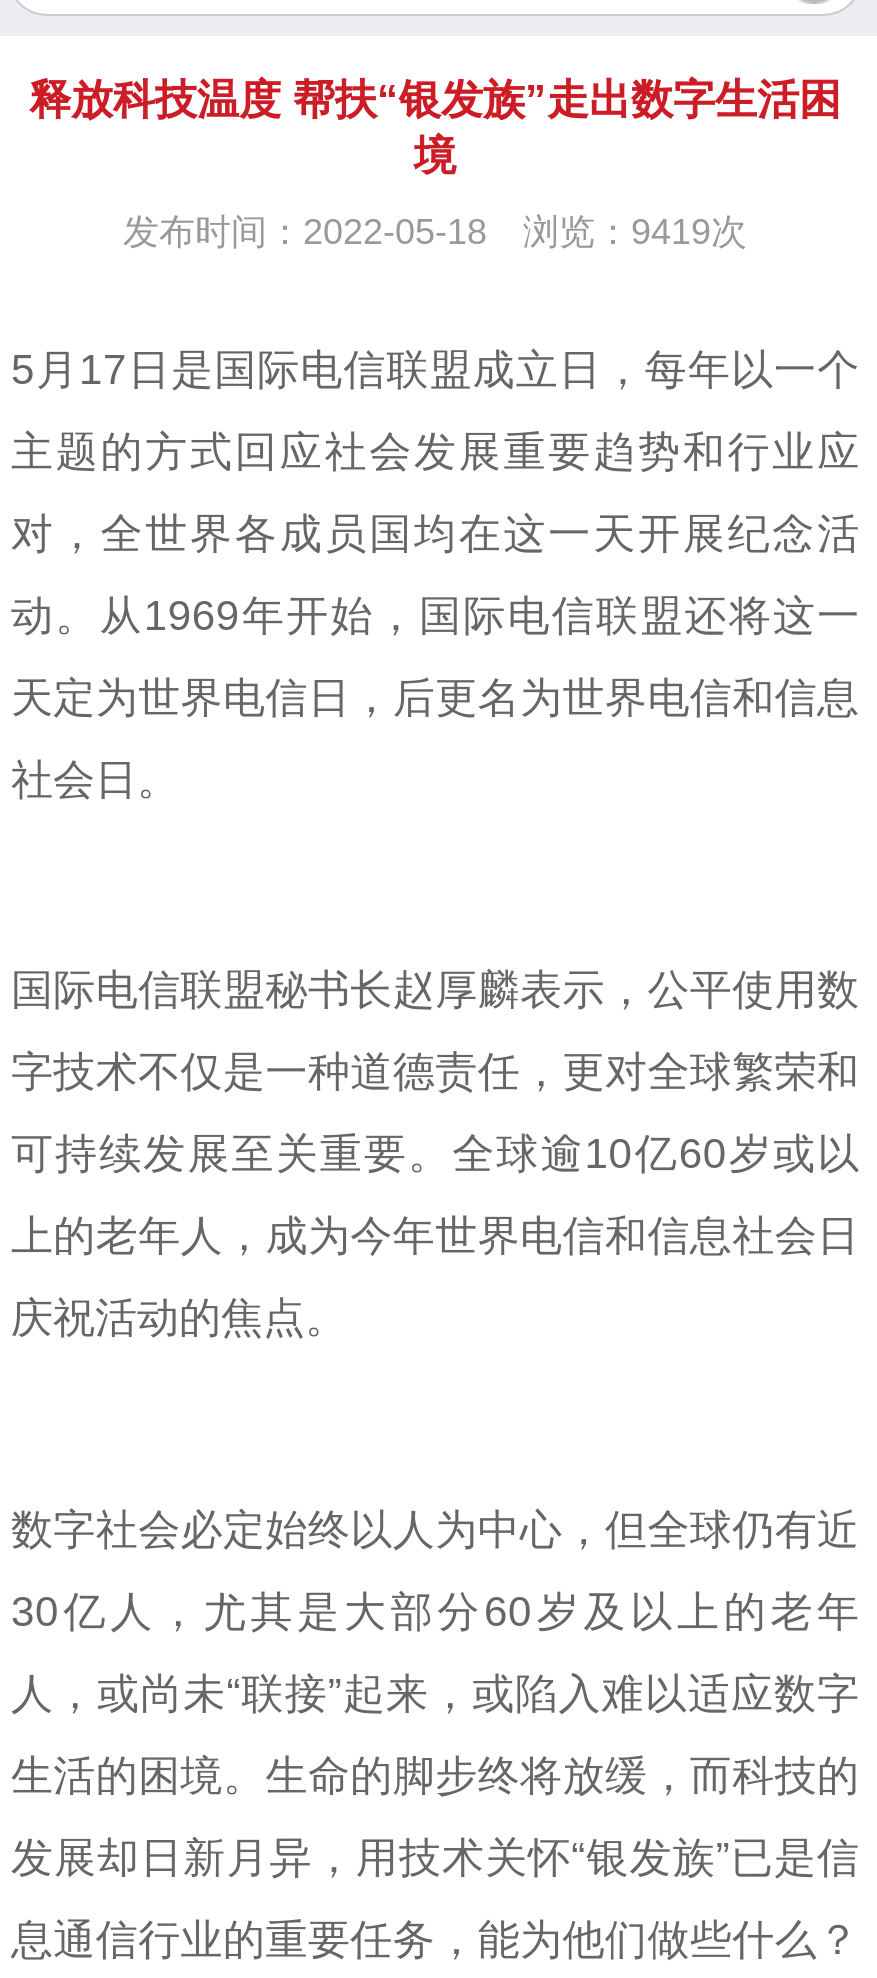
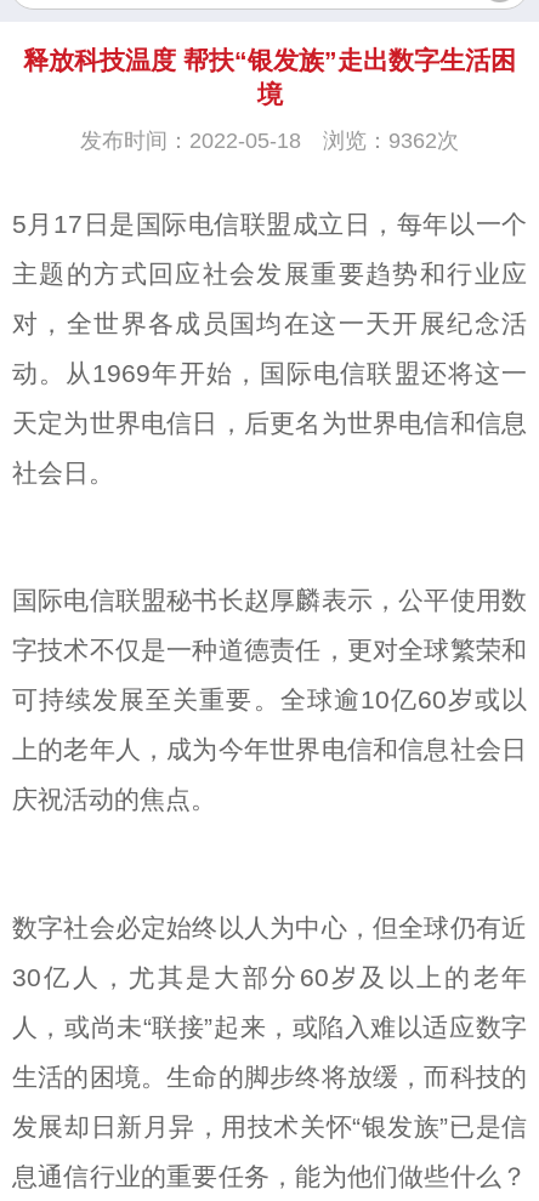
- 发布时间：2022-05-18 浏览：9419次
+ 发布时间：2022-05-18 浏览：9362次
